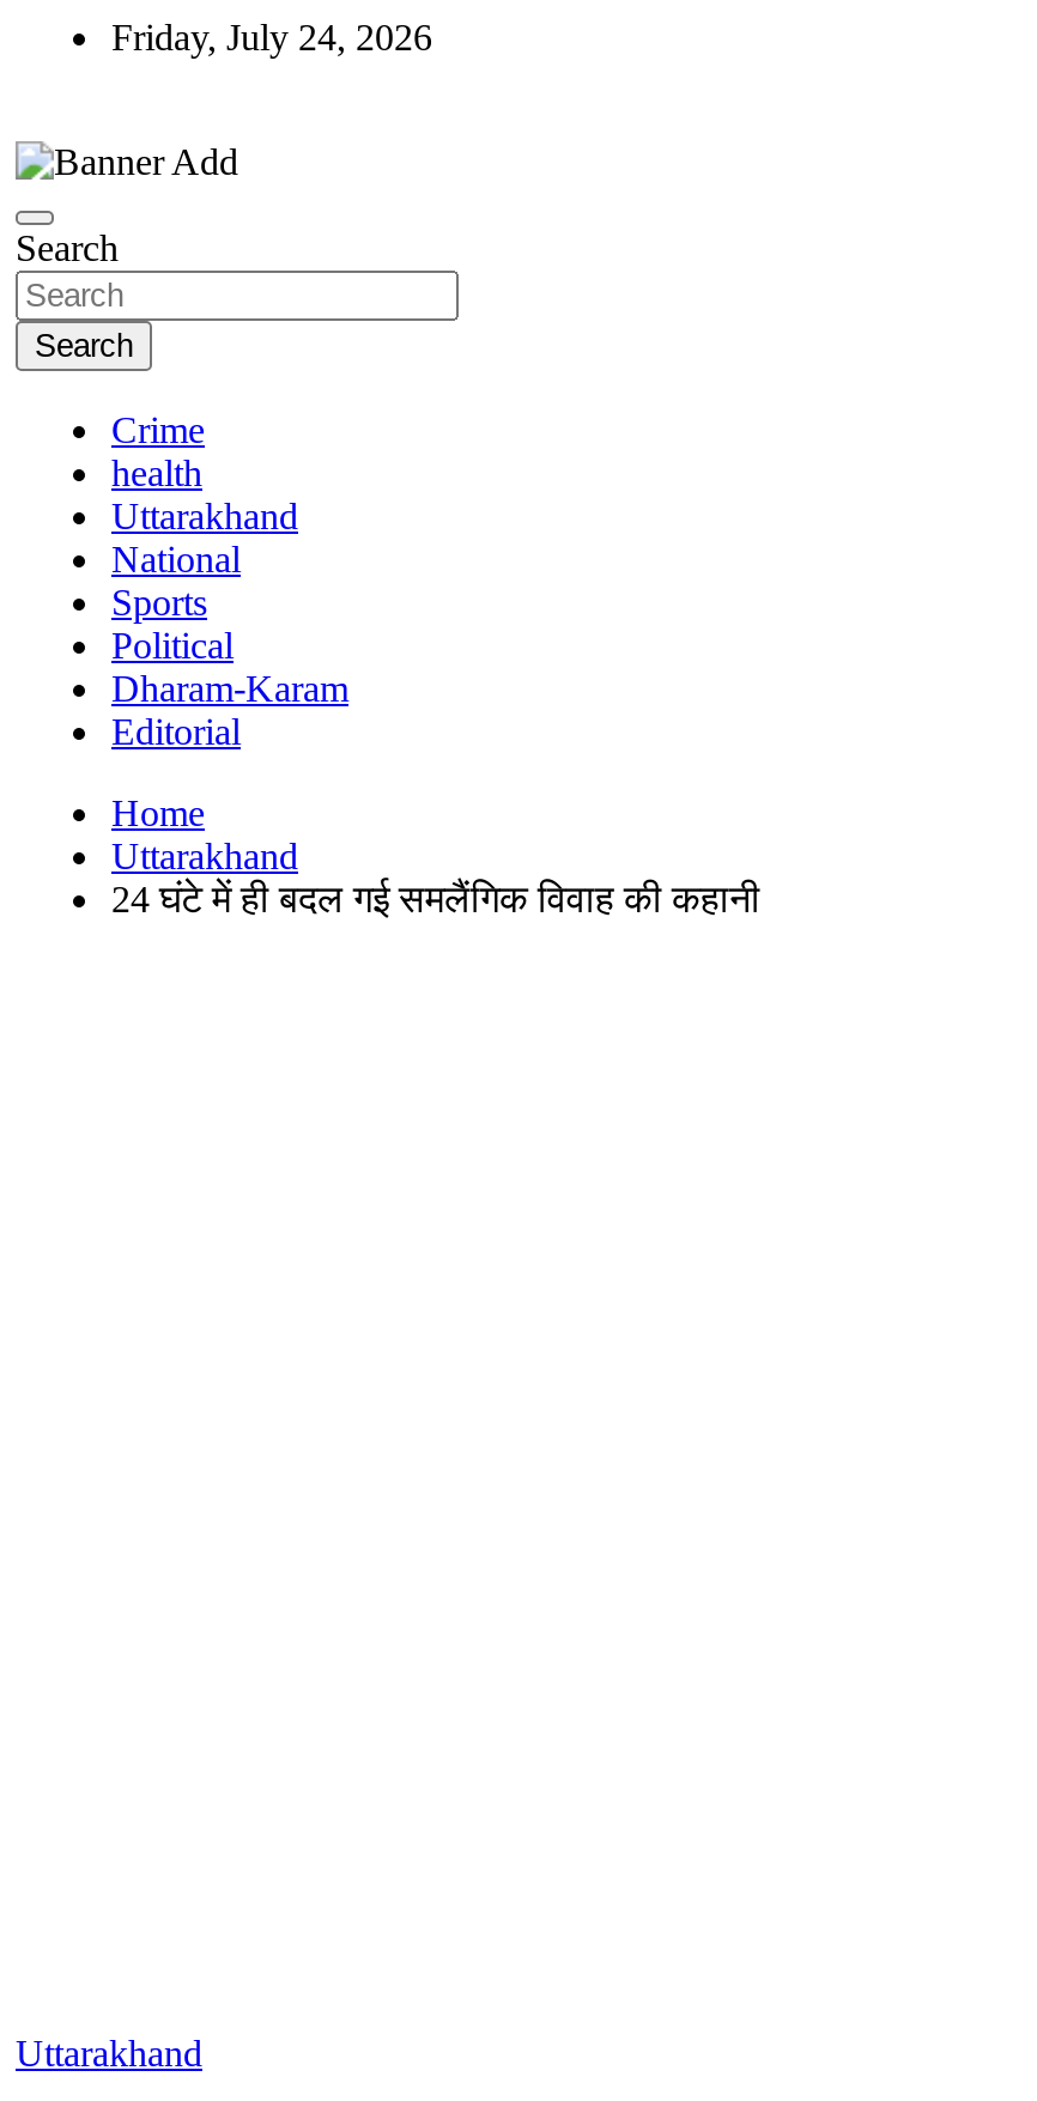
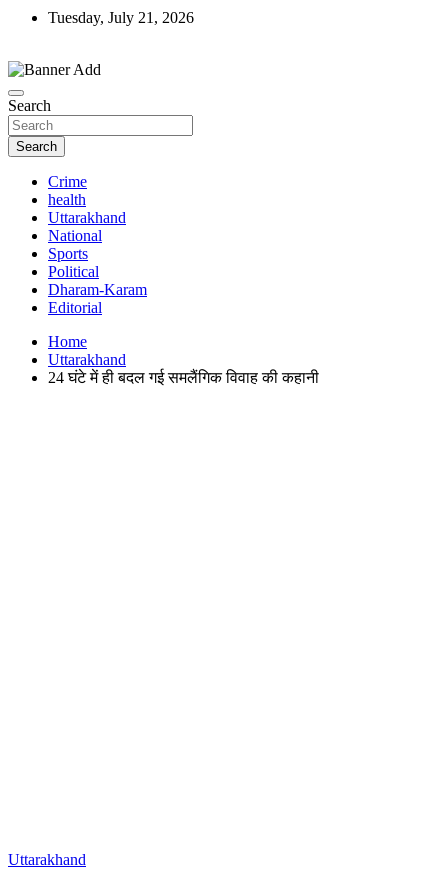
- Friday, July 24, 2026
+ Tuesday, July 21, 2026
